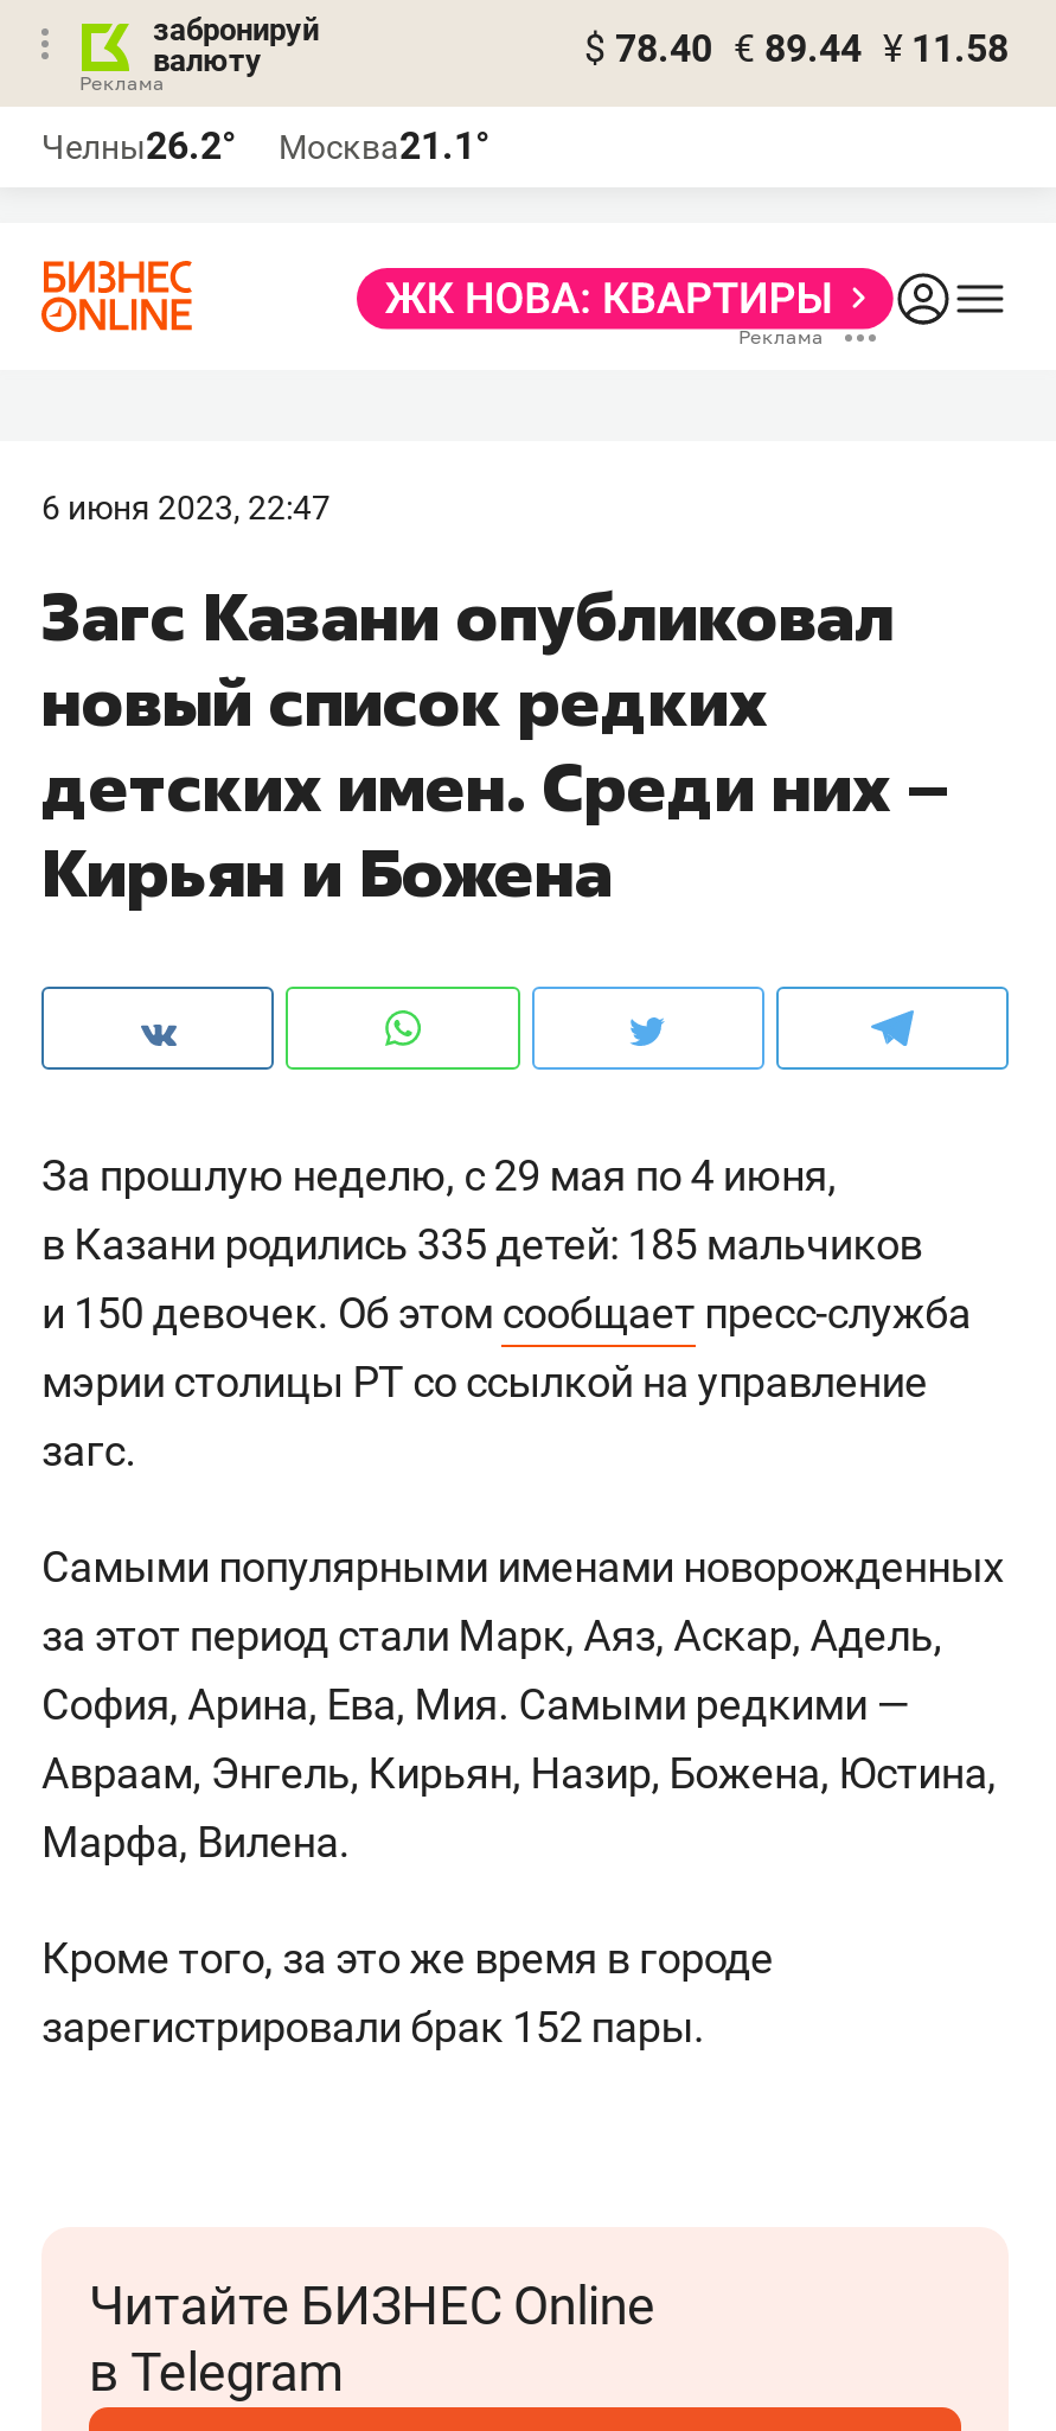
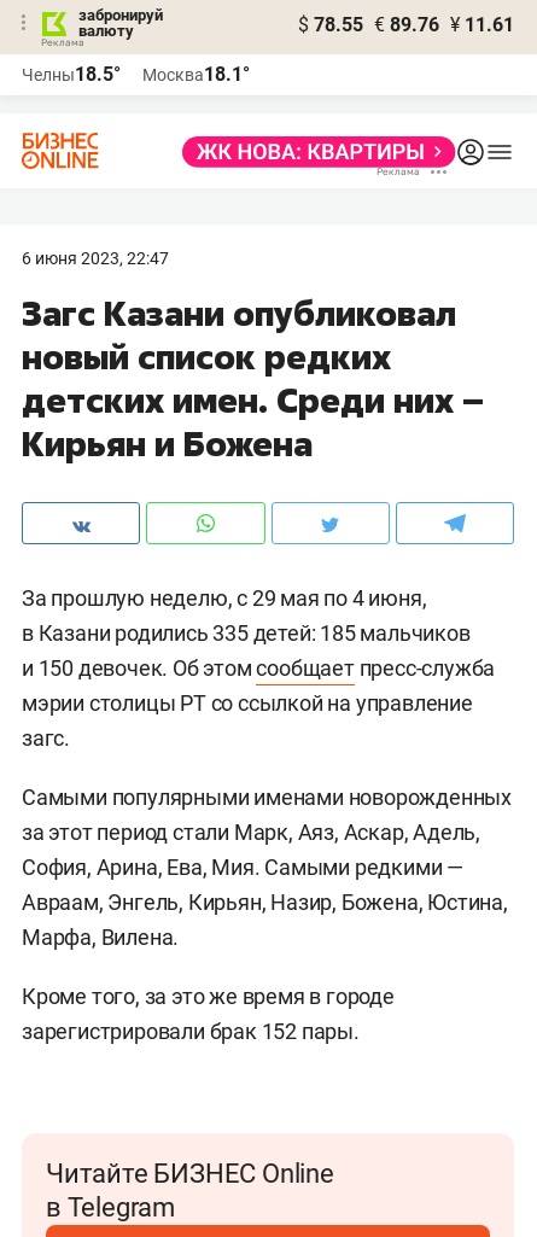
- $ 78.40 € 89.44 ¥ 11.58
+ $ 78.55 € 89.76 ¥ 11.61

- Челны26.2°
+ Челны18.5°

- Москва21.1°
+ Москва18.1°
